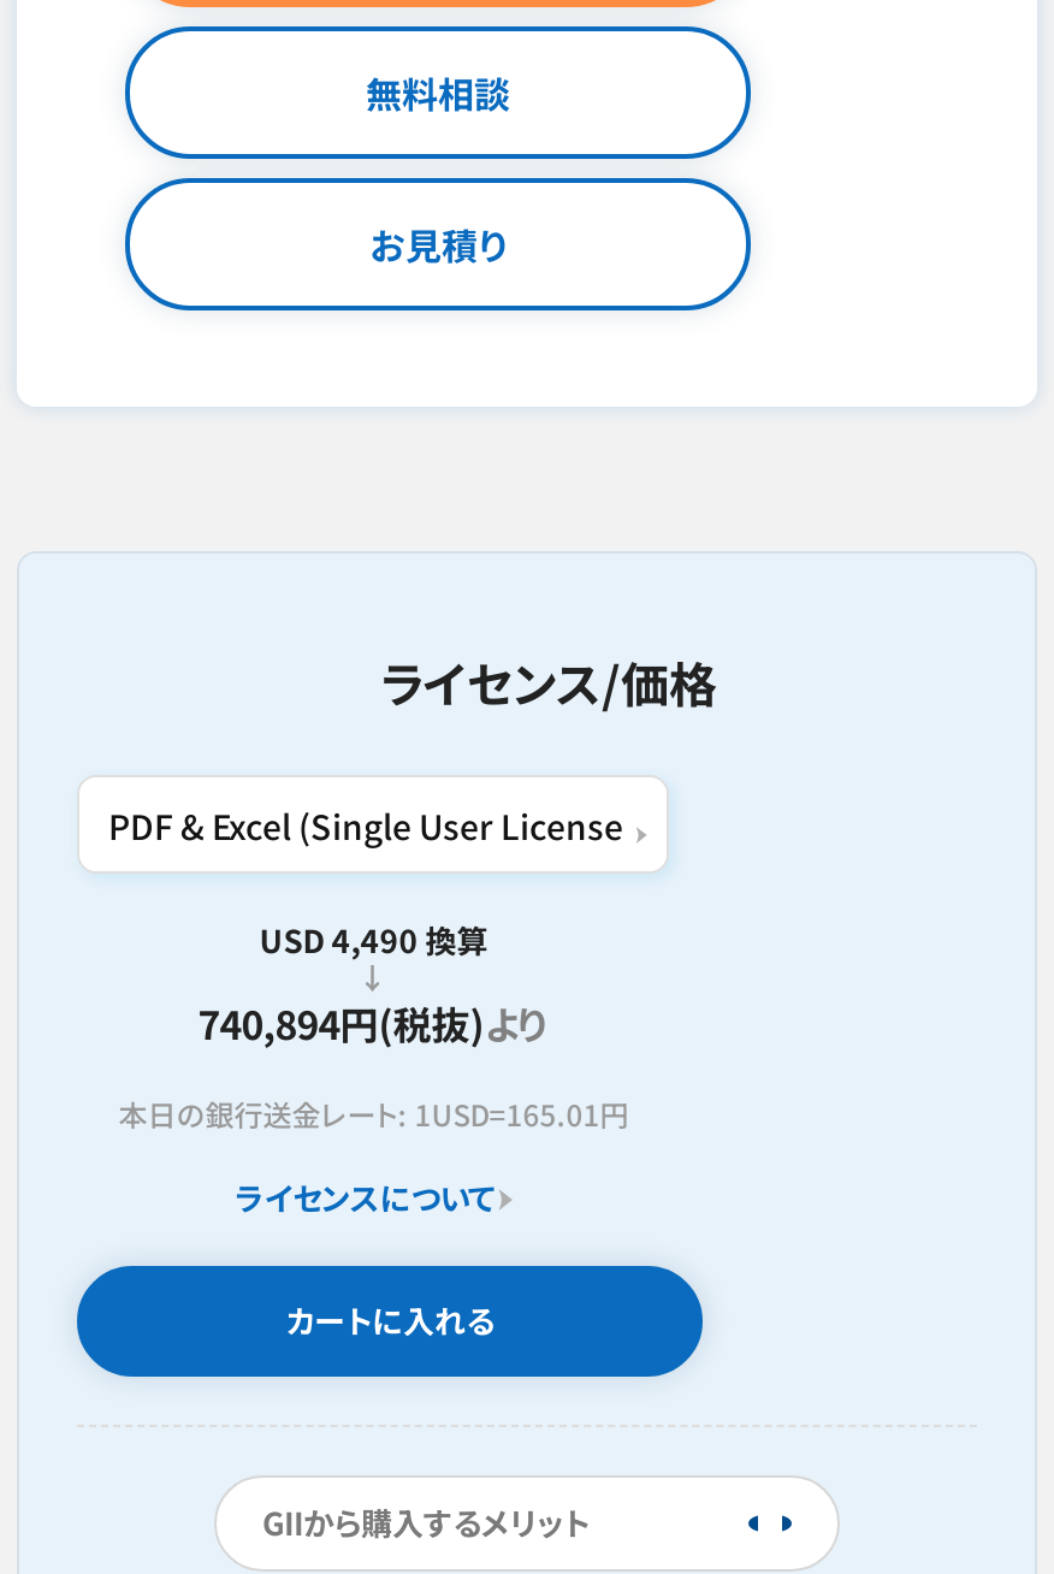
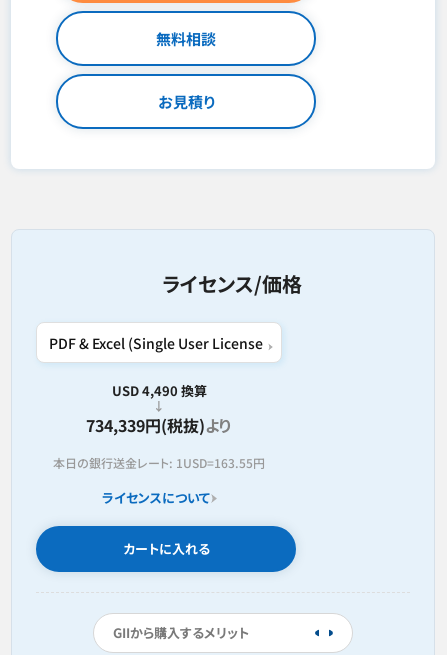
- 740,894円(税抜)より
+ 734,339円(税抜)より

- 本日の銀行送金レート: 1USD=165.01円
+ 本日の銀行送金レート: 1USD=163.55円
